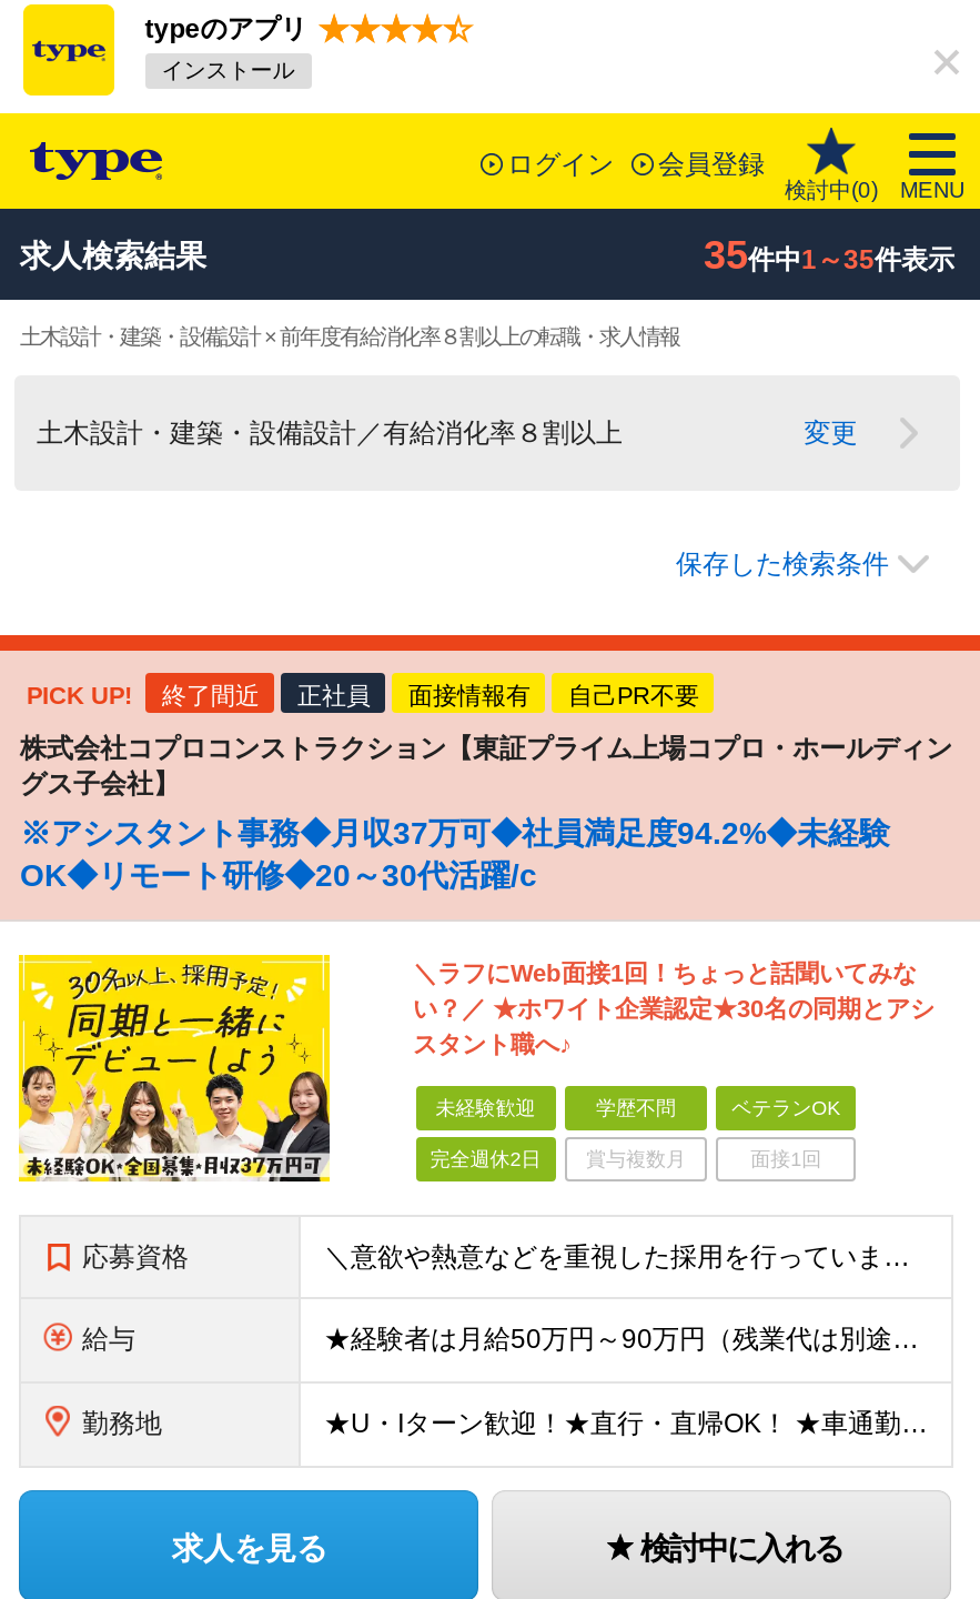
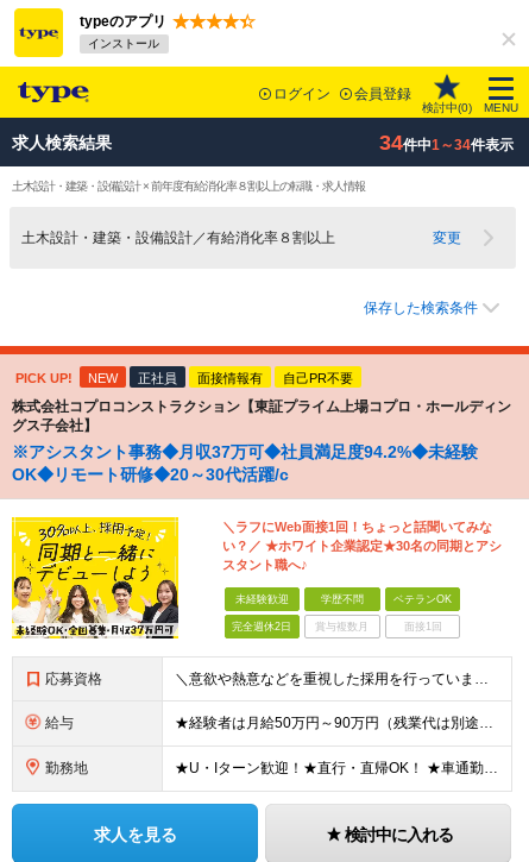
- 35件中1～35件表示
+ 34件中1～34件表示

- 終了間近
+ NEW
